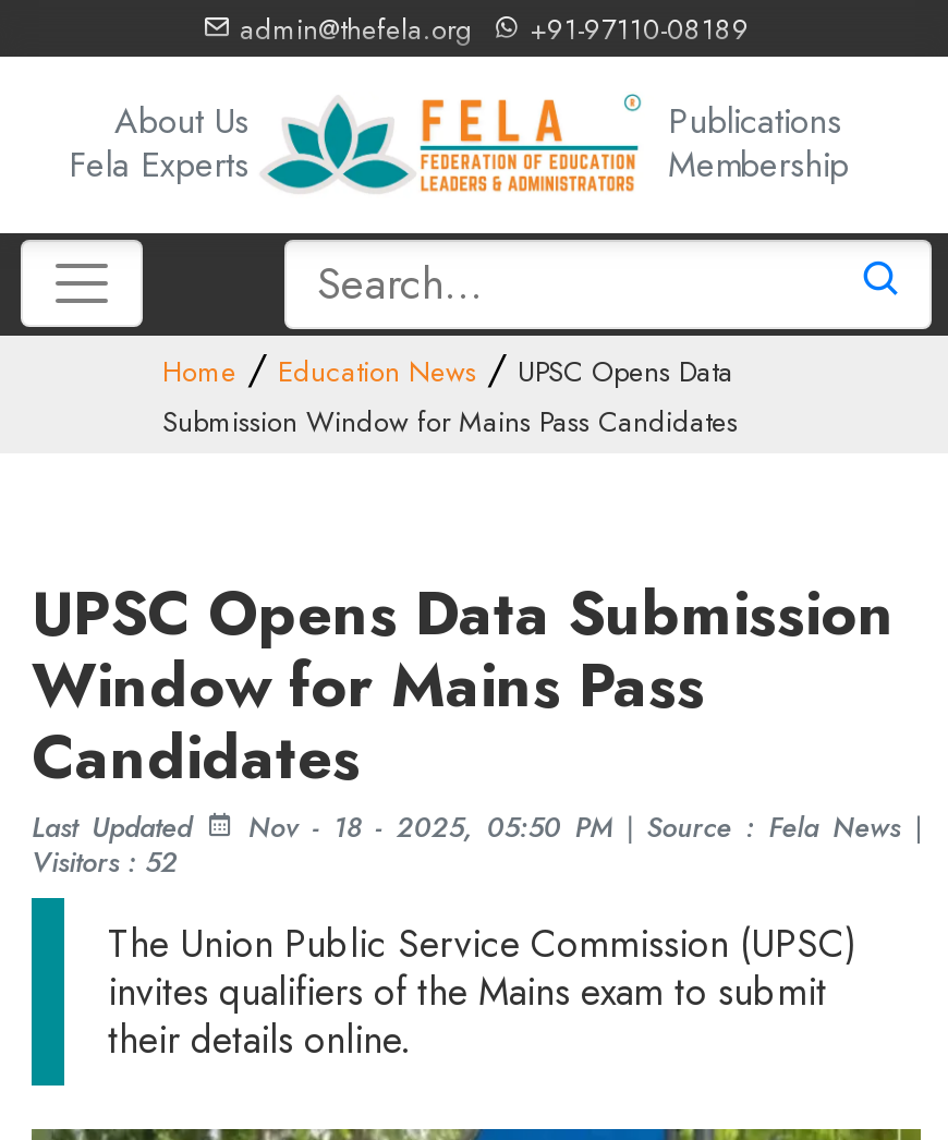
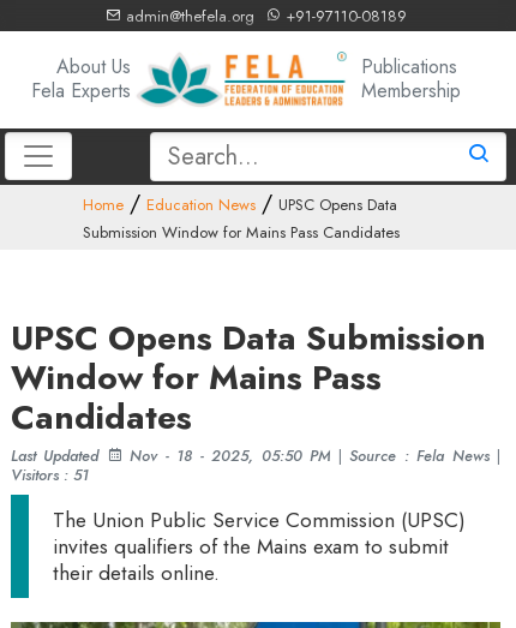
- Visitors : 52
+ Visitors : 51
